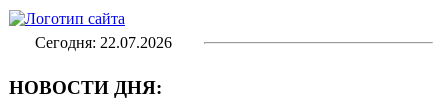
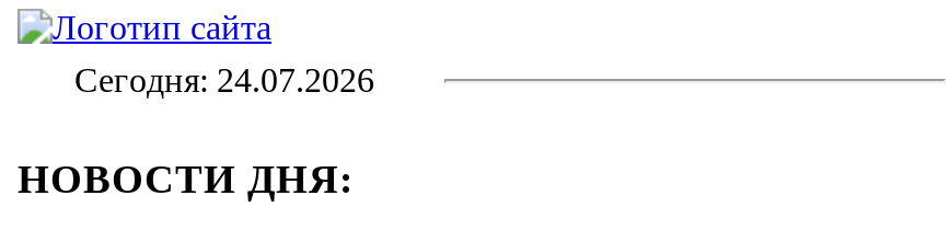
- Сегодня: 22.07.2026
+ Сегодня: 24.07.2026
